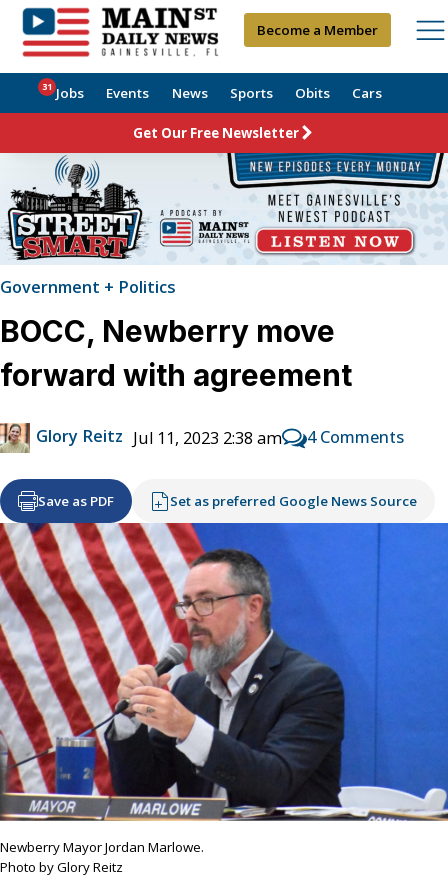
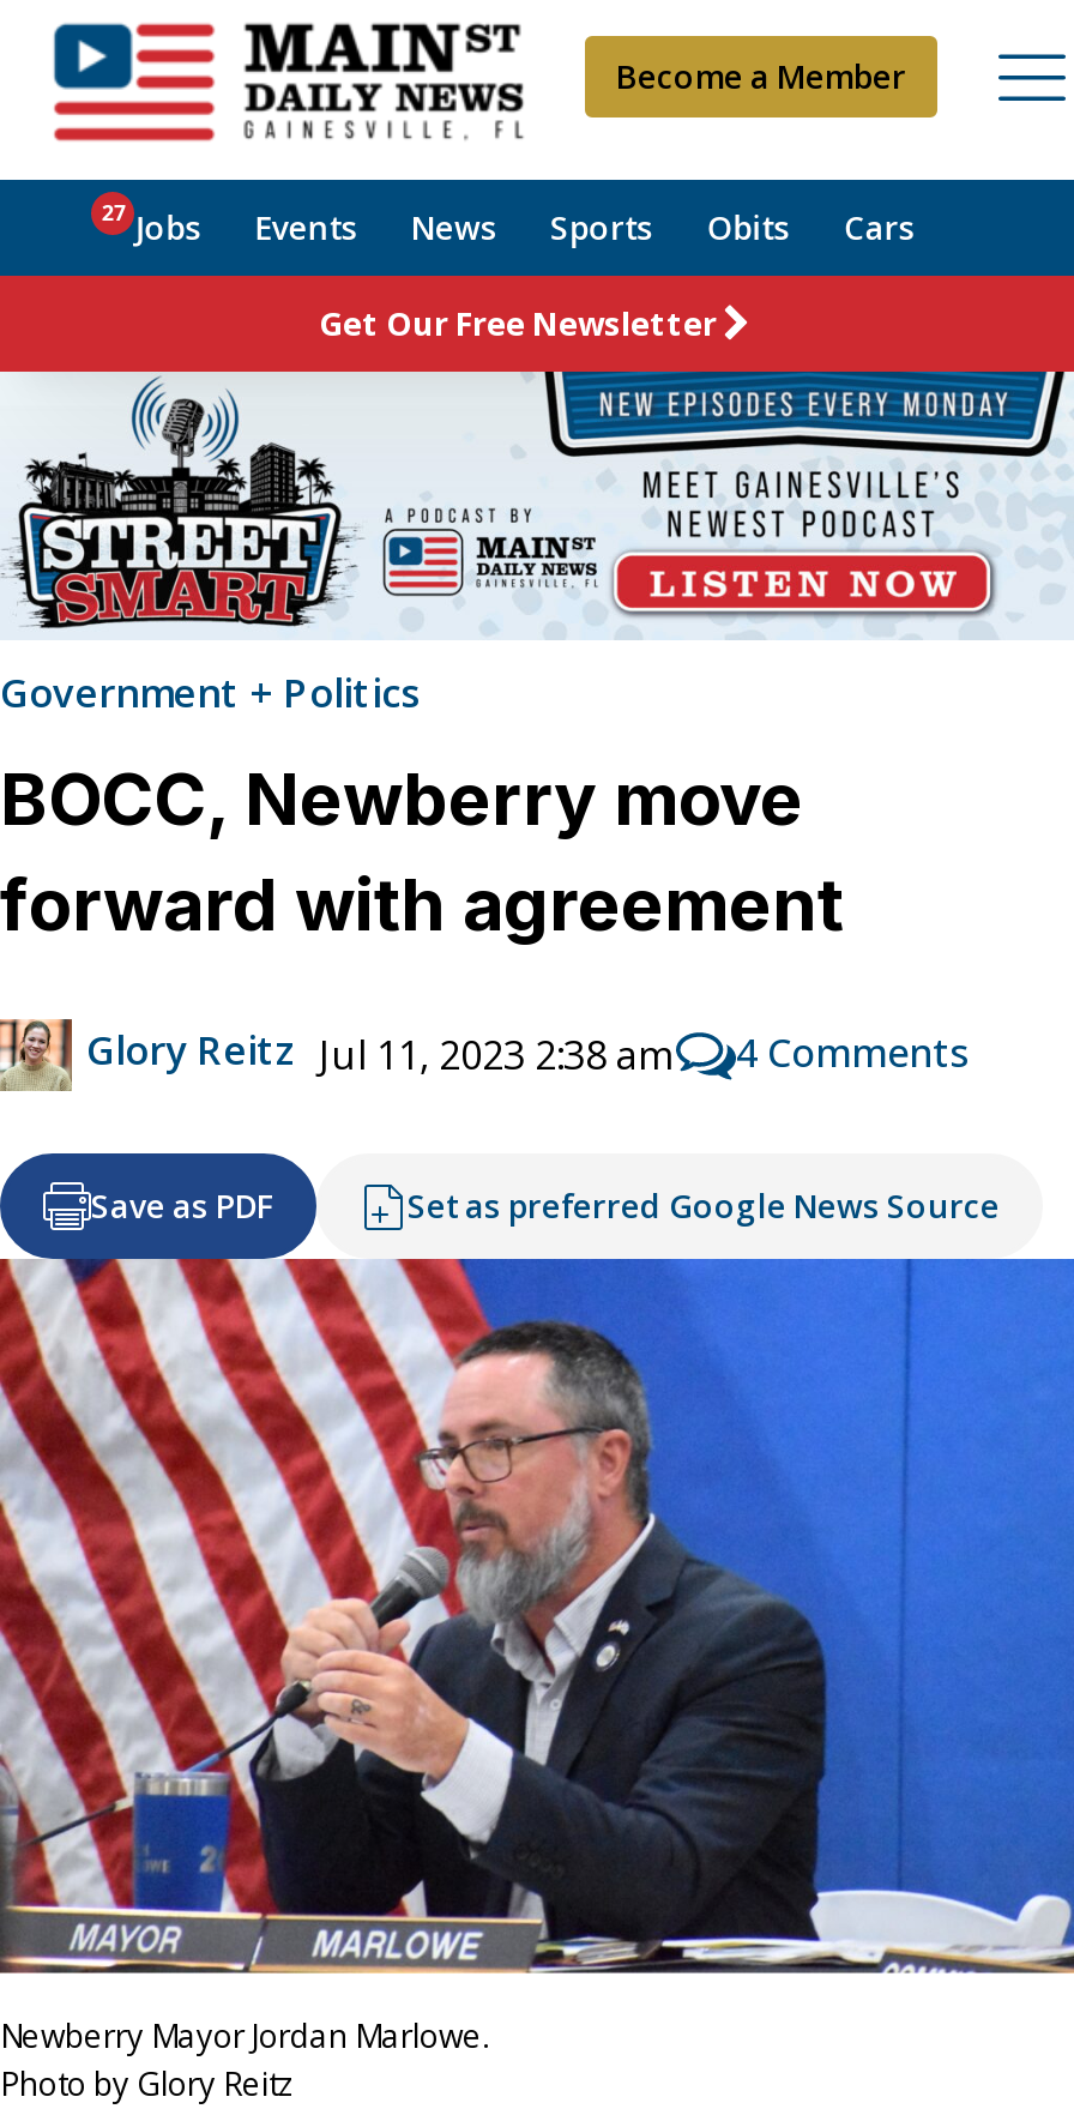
- 31 Jobs Events News Sports Obits Cars
+ 27 Jobs Events News Sports Obits Cars
